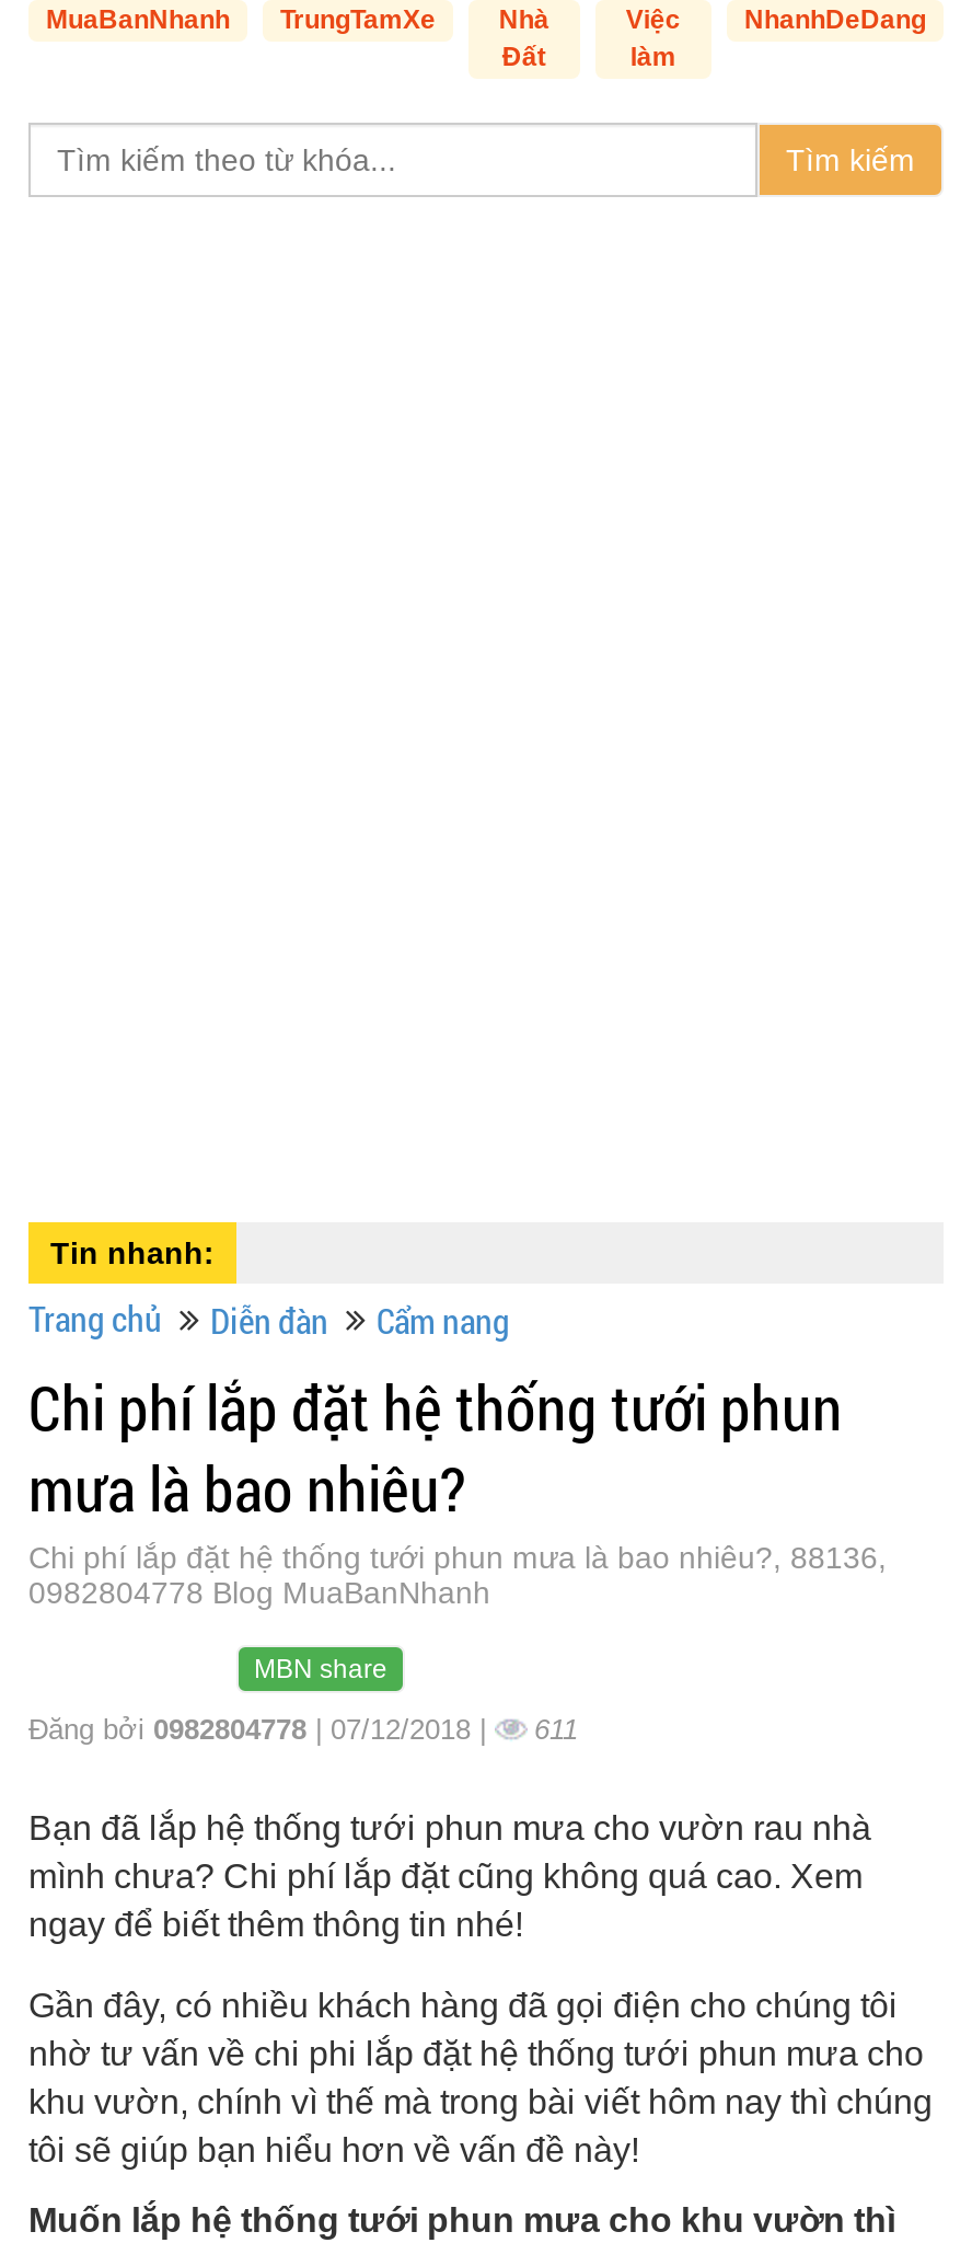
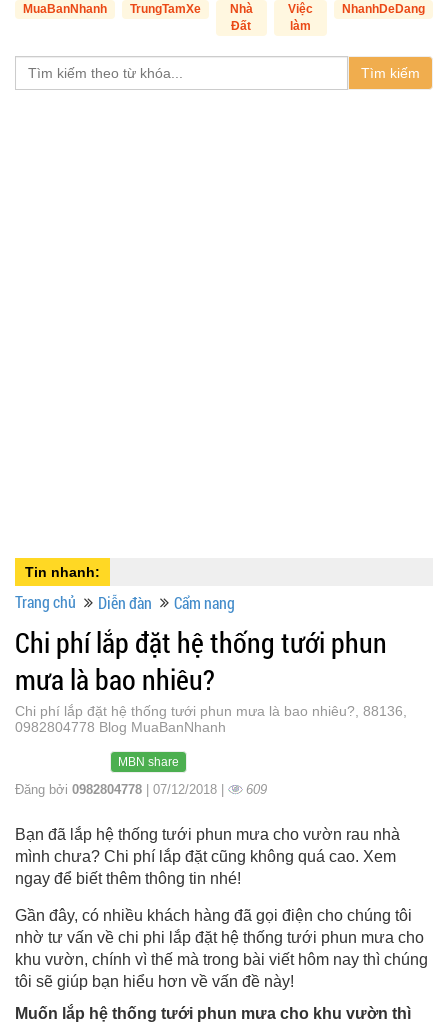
- 611
+ 609
